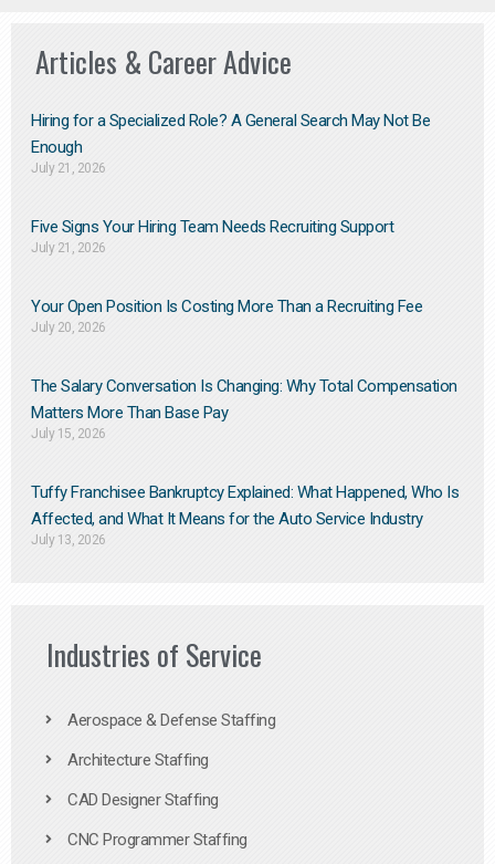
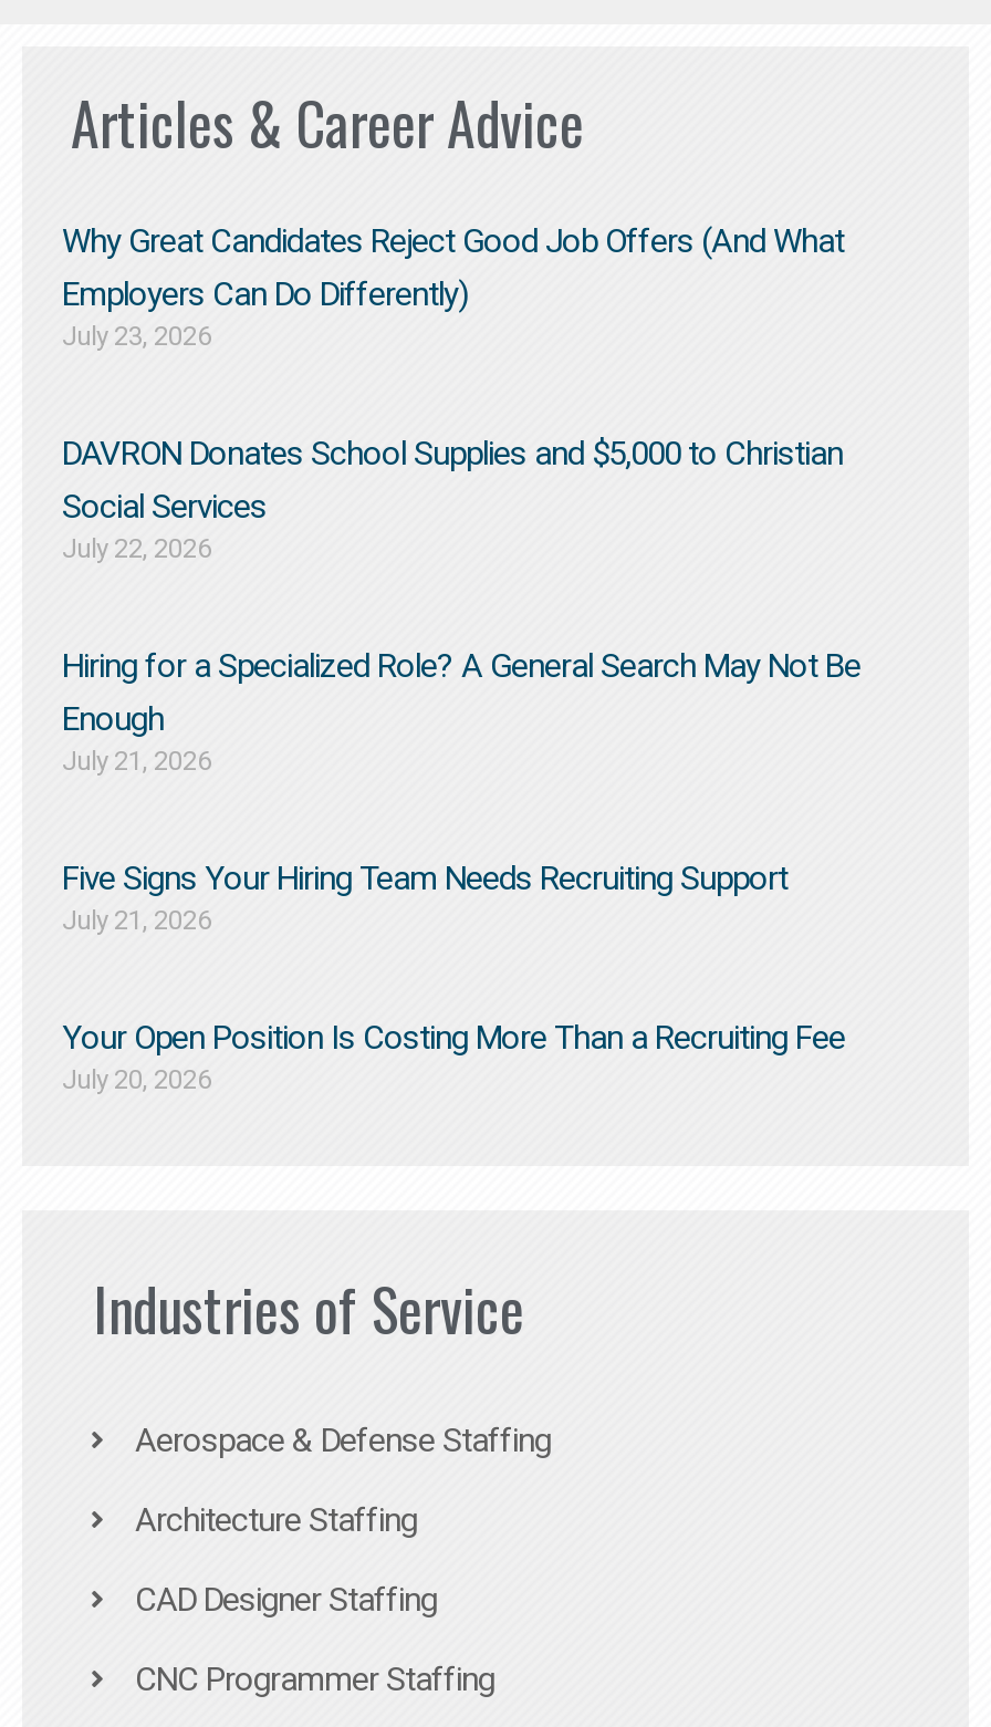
+ Why Great Candidates Reject Good Job Offers (And What
+ Employers Can Do Differently)
+ July 23, 2026
+ DAVRON Donates School Supplies and $5,000 to Christian
+ Social Services
+ July 22, 2026

moved down: Hiring for a Specialized Role? A General Search May Not Be | Enough | July 21, 2026 | Five Signs Your Hiring Team Needs Recruiting Support | July 21, 2026 | Your Open Position Is Costing More Than a Recruiting Fee | July 20, 2026

- The Salary Conversation Is Changing: Why Total Compensation
- Matters More Than Base Pay
- July 15, 2026
- Tuffy Franchisee Bankruptcy Explained: What Happened, Who Is
- Affected, and What It Means for the Auto Service Industry
- July 13, 2026
